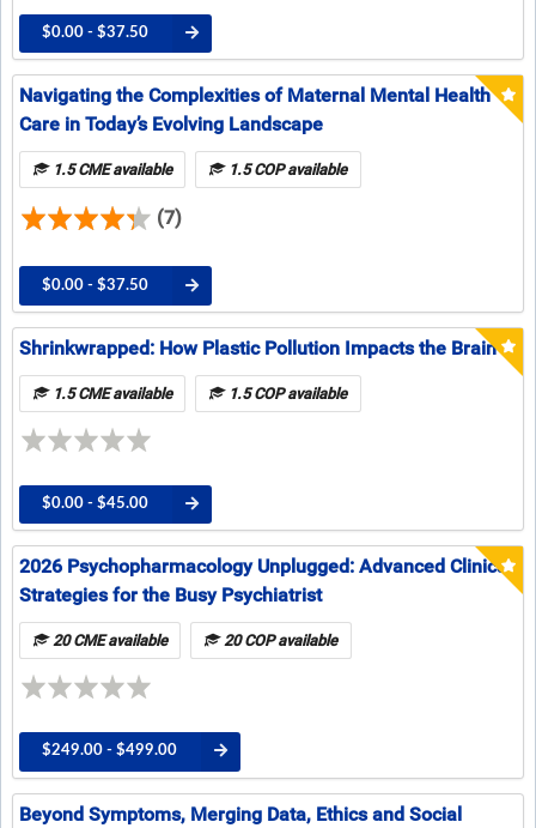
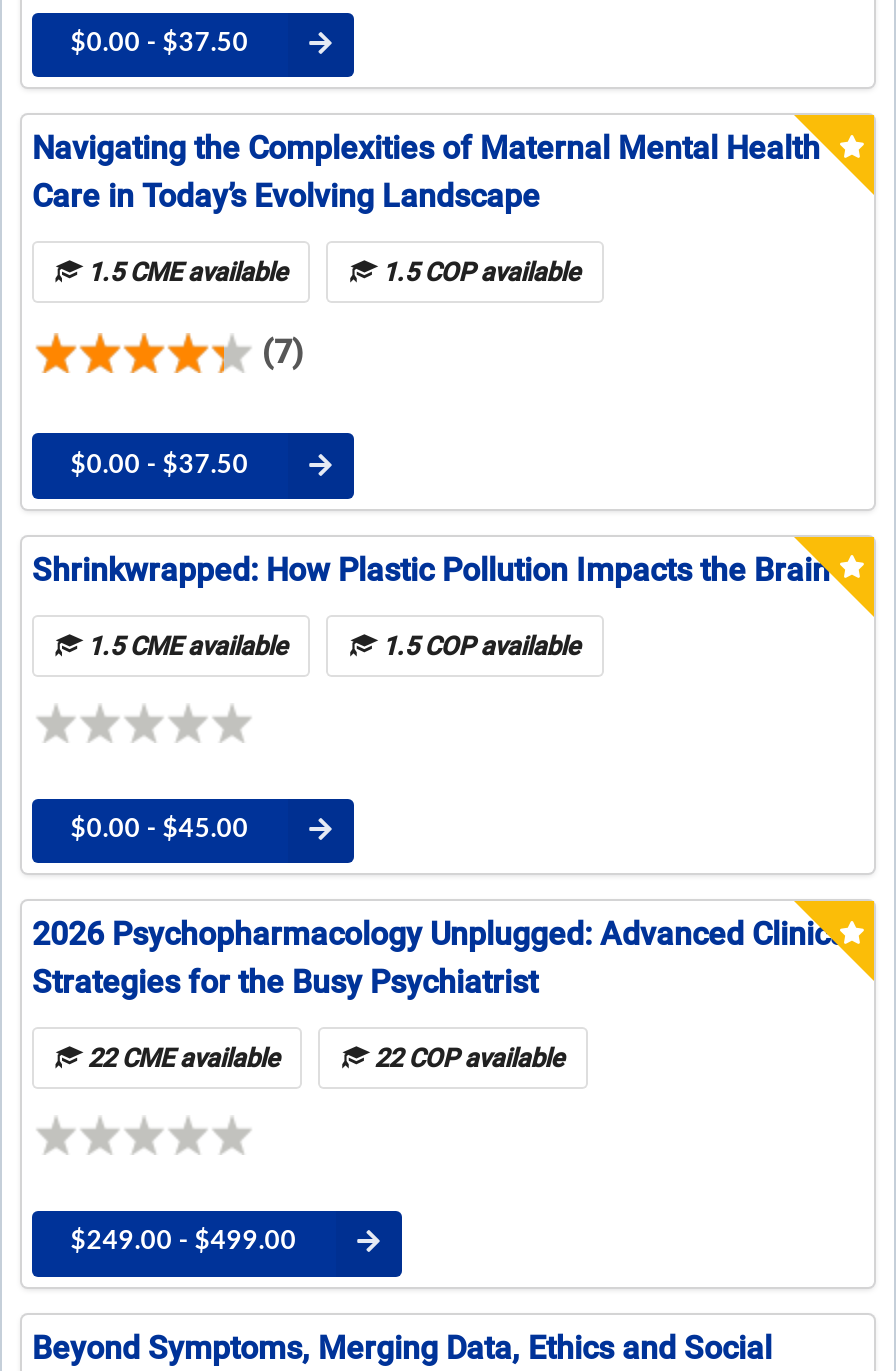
- 20 CME available
+ 22 CME available

- 20 COP available
+ 22 COP available
